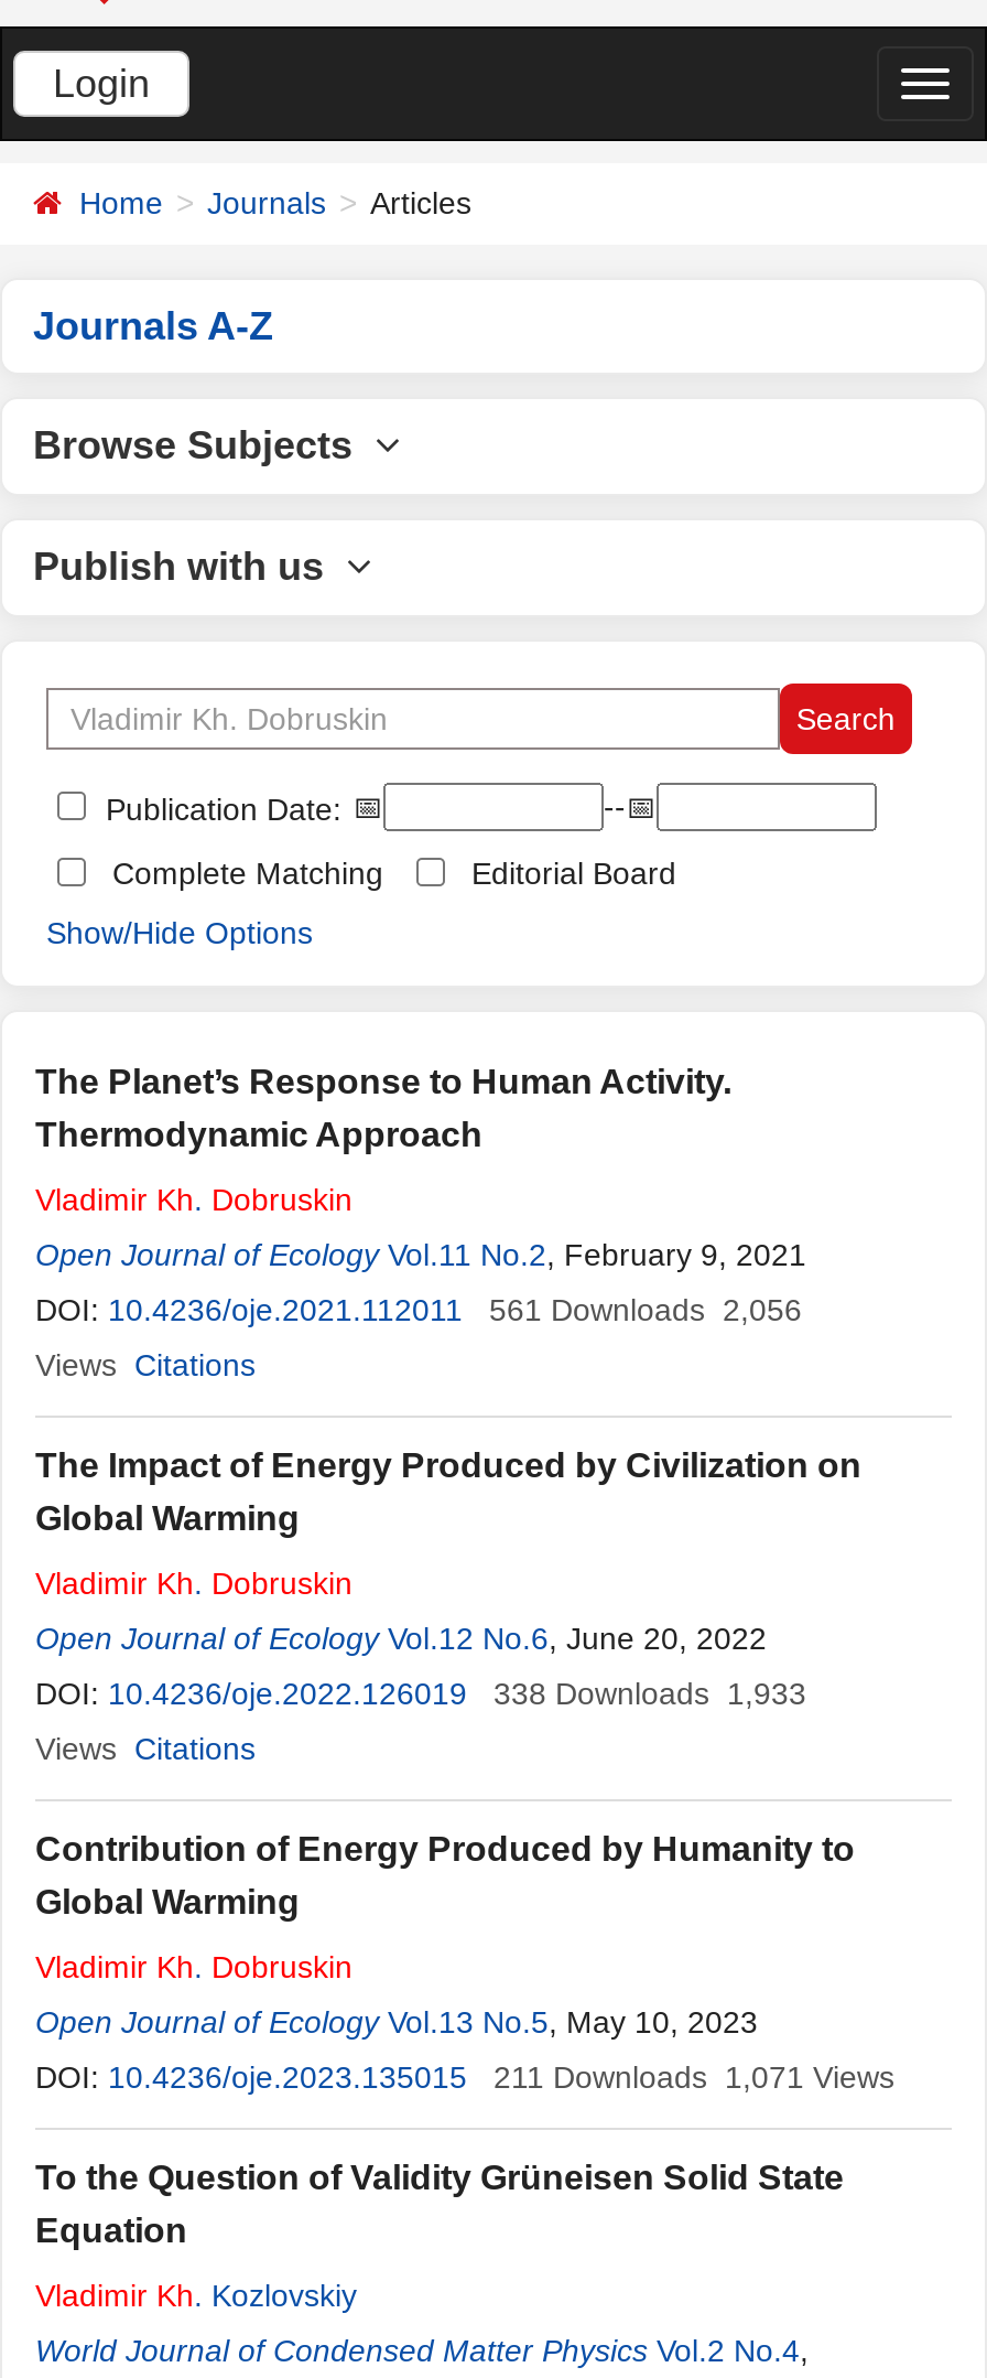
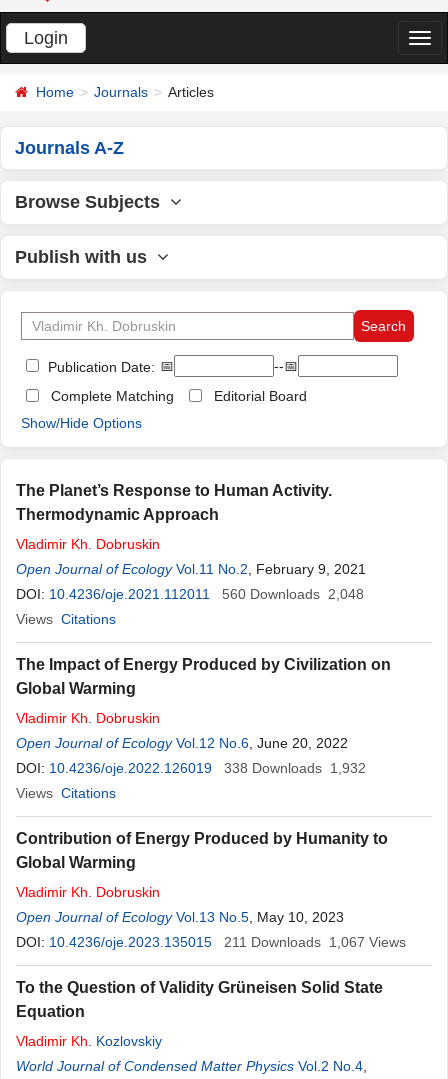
- DOI: 10.4236/oje.2021.112011 561 Downloads 2,056
+ DOI: 10.4236/oje.2021.112011 560 Downloads 2,048

- DOI: 10.4236/oje.2022.126019 338 Downloads 1,933
+ DOI: 10.4236/oje.2022.126019 338 Downloads 1,932

- 211 Downloads 1,071 Views
+ 211 Downloads 1,067 Views
